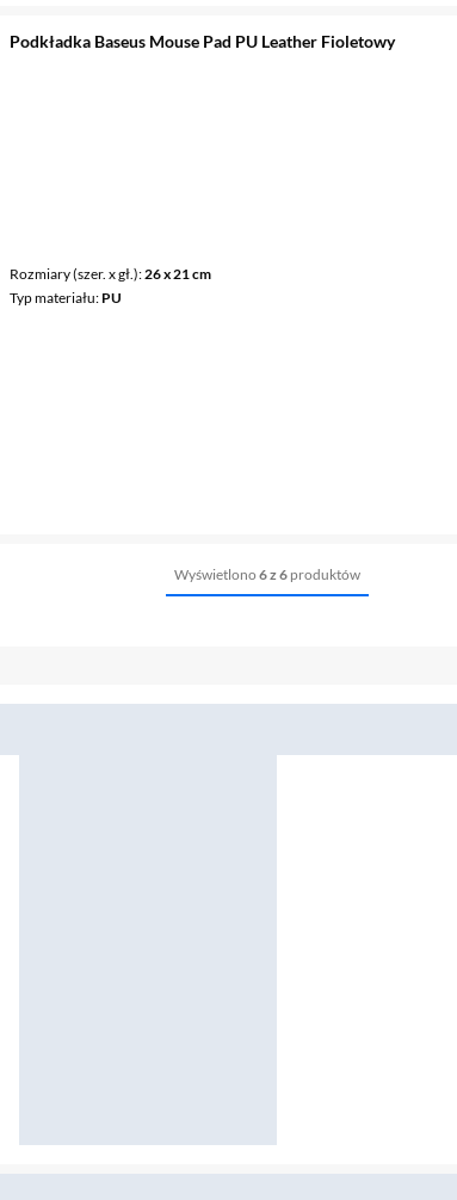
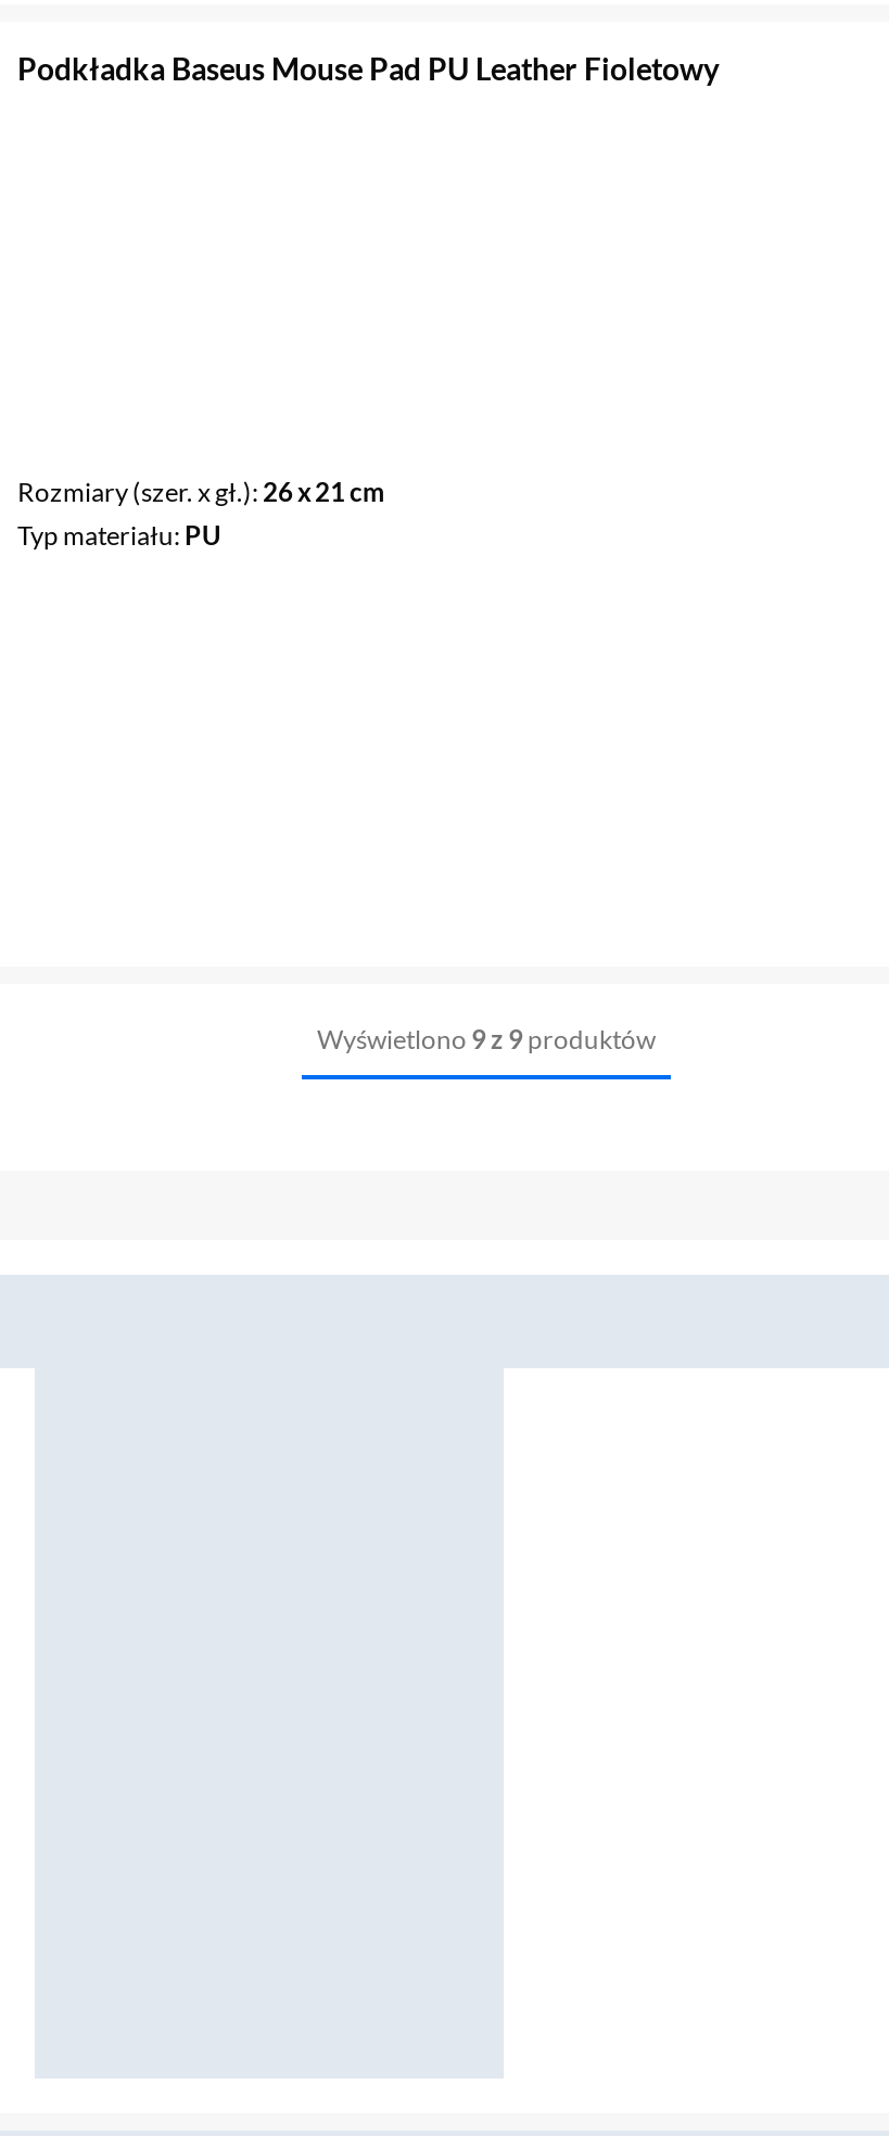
- Wyświetlono 6 z 6 produktów
+ Wyświetlono 9 z 9 produktów
